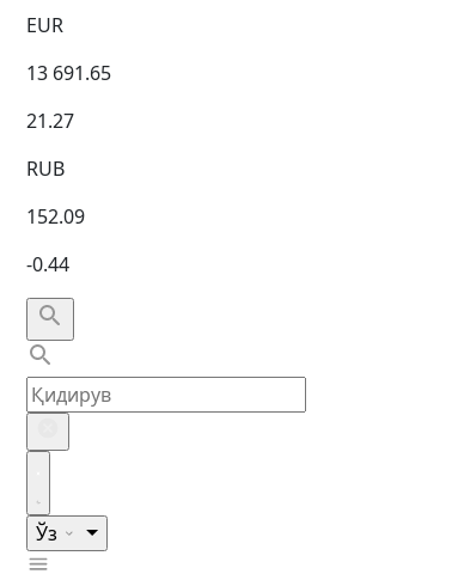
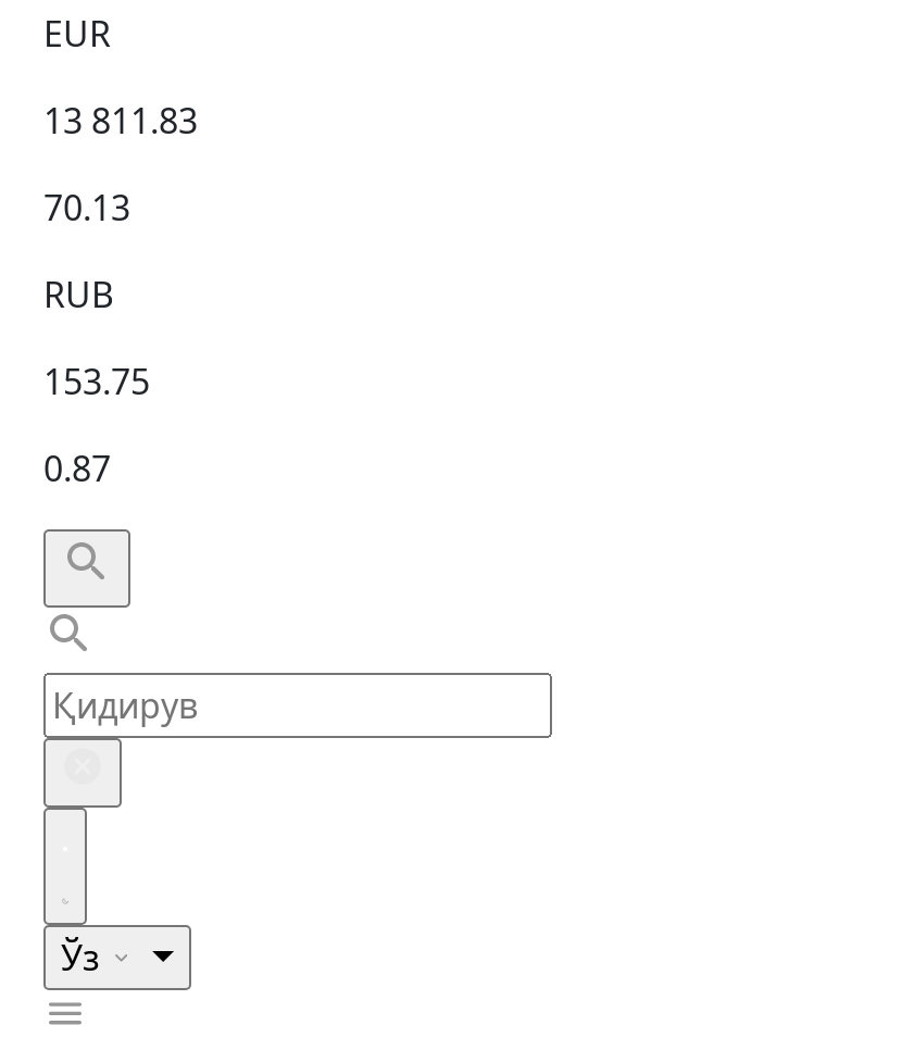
- 13 691.65
+ 13 811.83

- 21.27
+ 70.13

- 152.09
+ 153.75

- -0.44
+ 0.87
